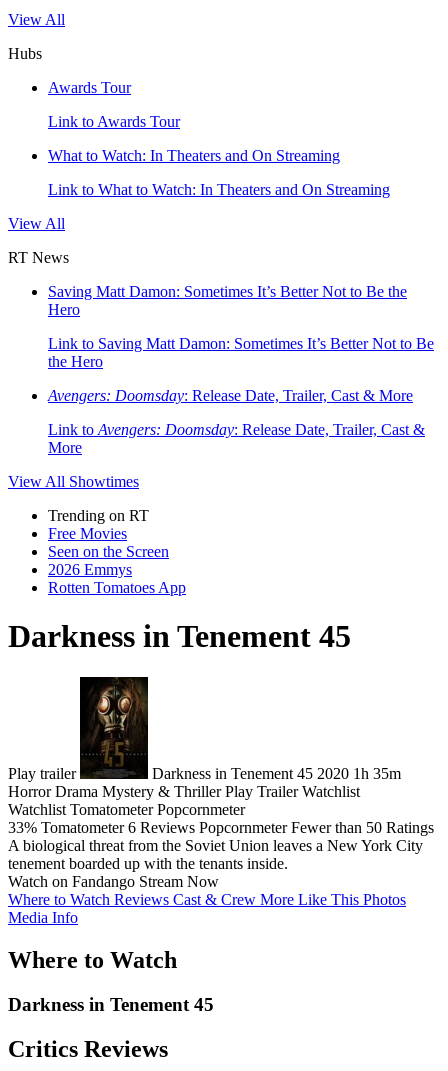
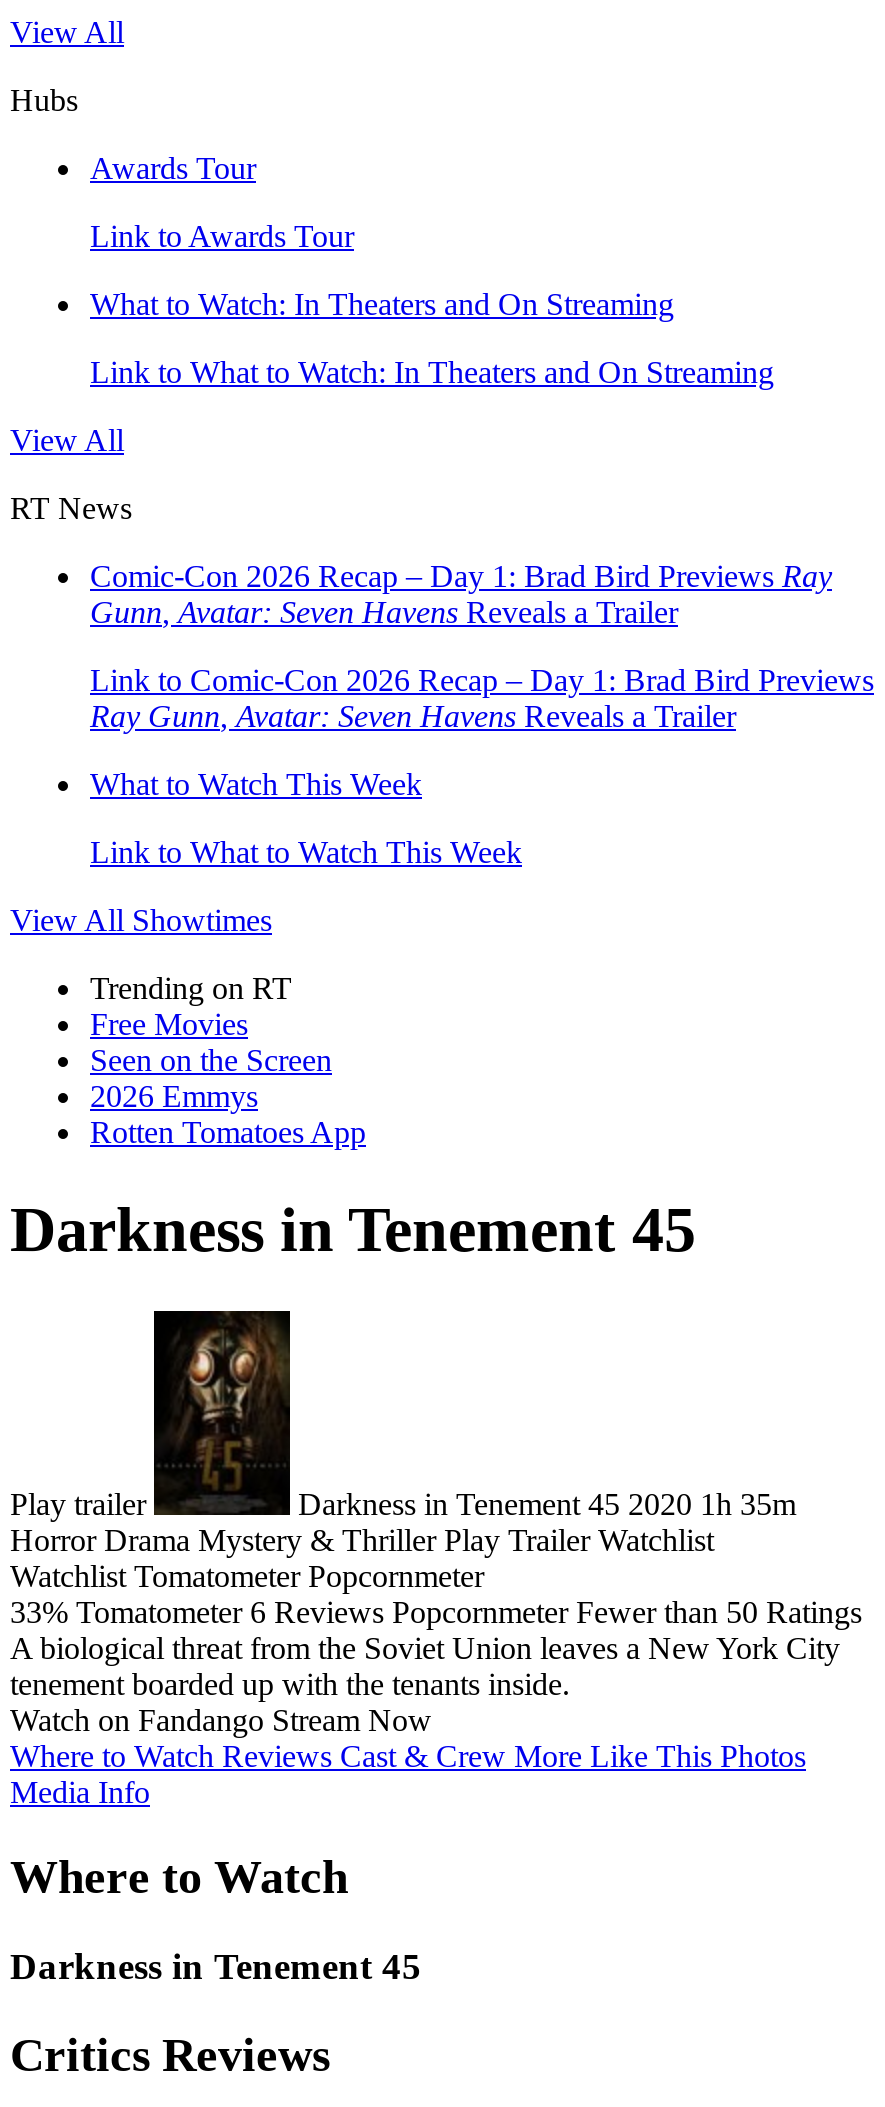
- Saving Matt Damon: Sometimes It’s Better Not to Be the
- Hero
+ Comic-Con 2026 Recap – Day 1: Brad Bird Previews Ray
+ Gunn, Avatar: Seven Havens Reveals a Trailer

- Link to Saving Matt Damon: Sometimes It’s Better Not to Be
- the Hero
+ Link to Comic-Con 2026 Recap – Day 1: Brad Bird Previews
+ Ray Gunn, Avatar: Seven Havens Reveals a Trailer

- Avengers: Doomsday: Release Date, Trailer, Cast & More
+ What to Watch This Week

- Link to Avengers: Doomsday: Release Date, Trailer, Cast &
- More
+ Link to What to Watch This Week
